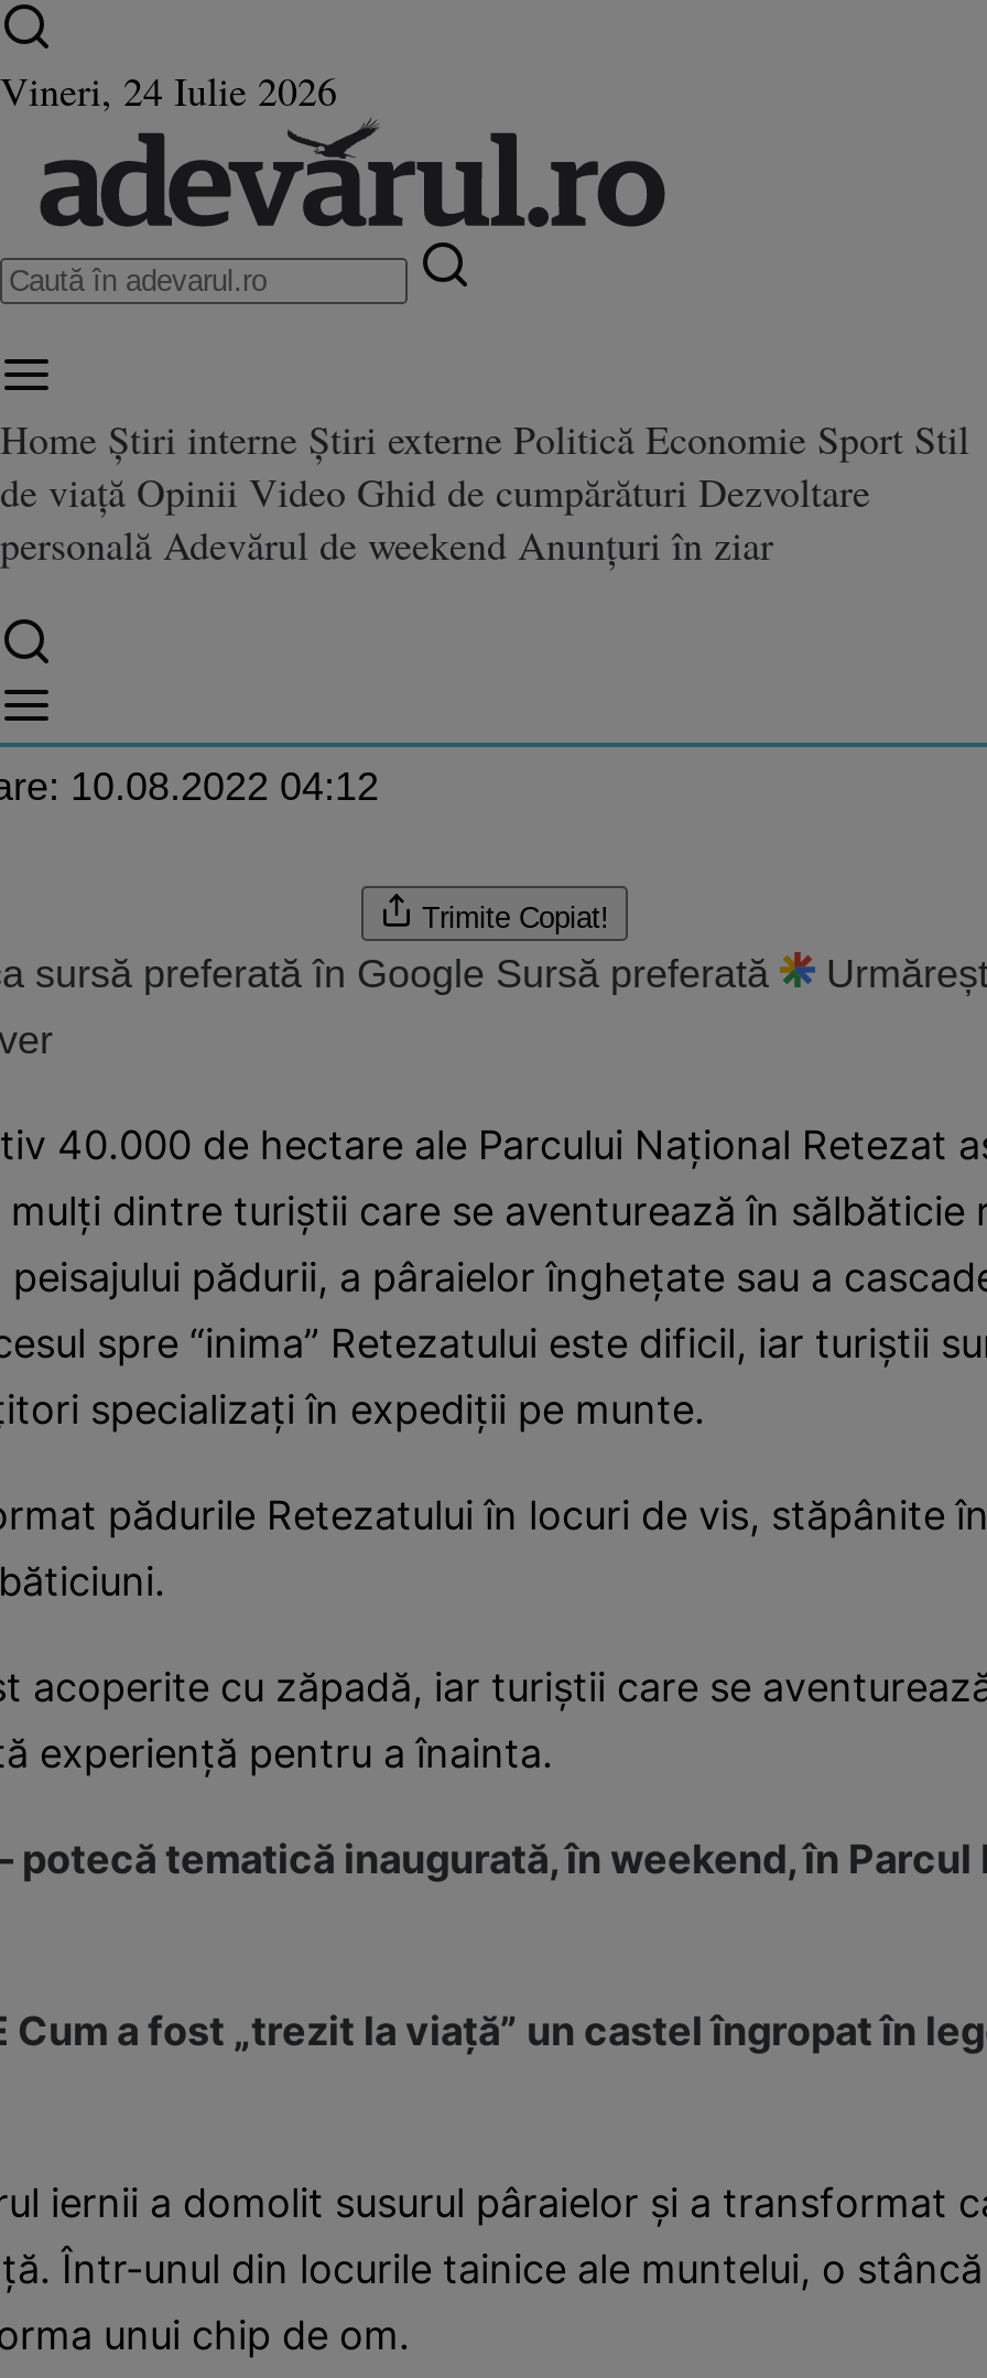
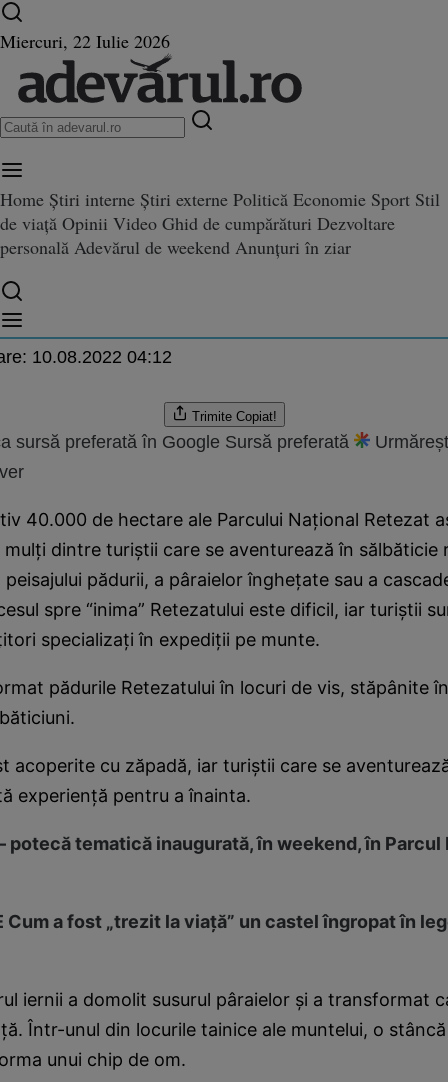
- Vineri, 24 Iulie 2026
+ Miercuri, 22 Iulie 2026
